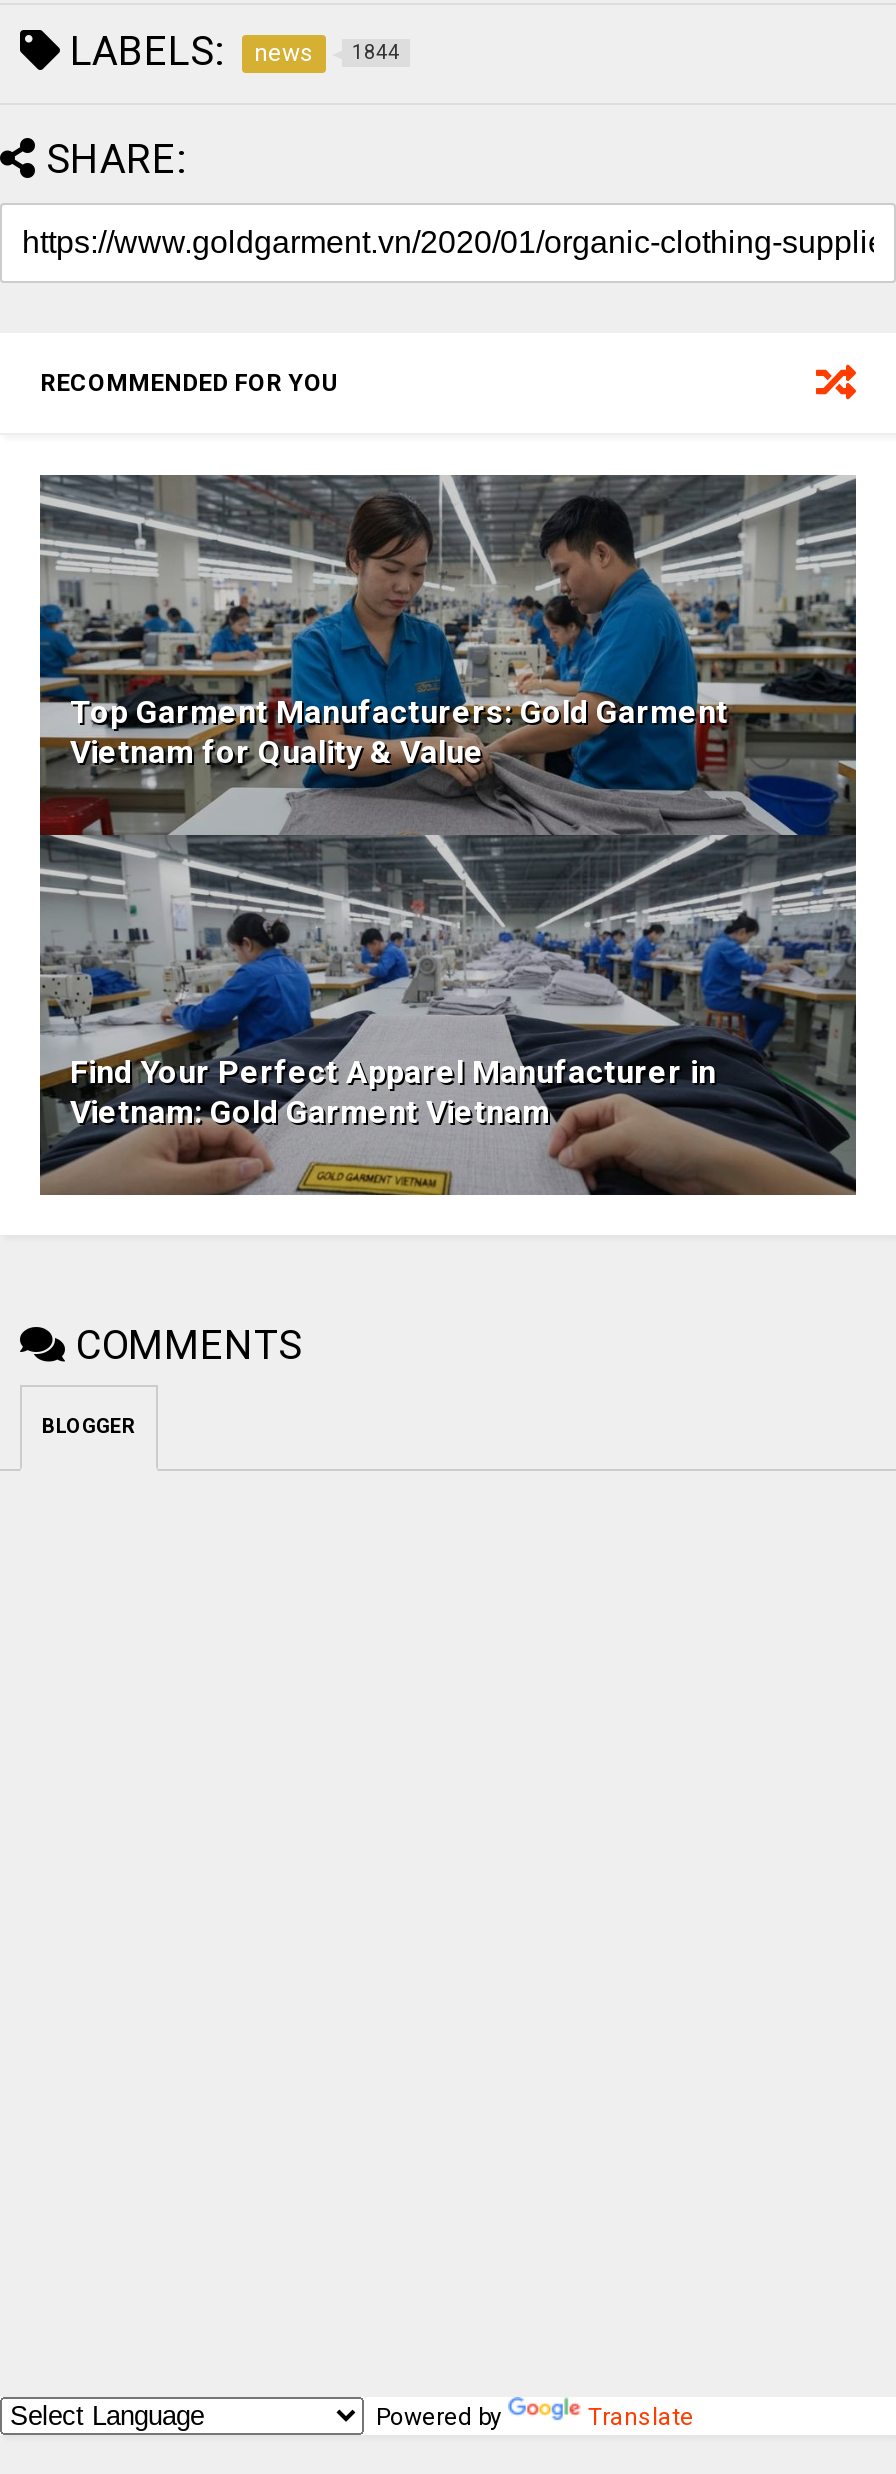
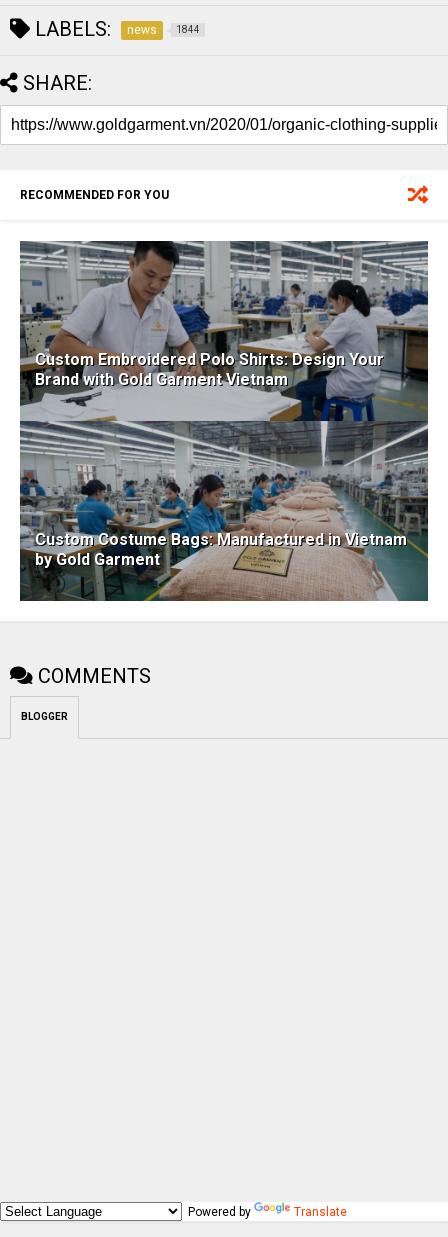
- [image]
- Top Garment Manufacturers: Gold Garment
- Vietnam for Quality & Value
+ [image]
+ Custom Embroidered Polo Shirts: Design Your
+ Brand with Gold Garment Vietnam

- Find Your Perfect Apparel Manufacturer in
- Vietnam: Gold Garment Vietnam
+ Custom Costume Bags: Manufactured in Vietnam
+ by Gold Garment
